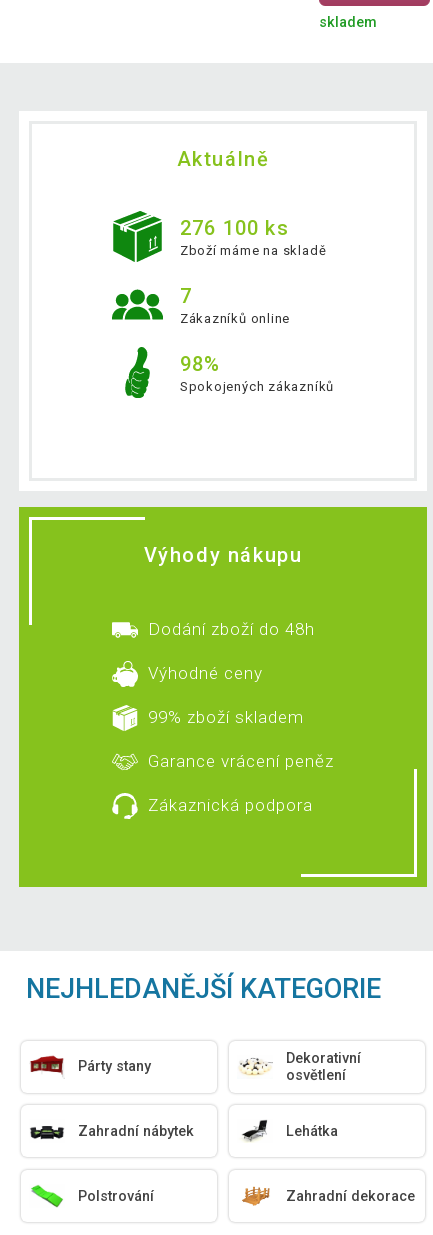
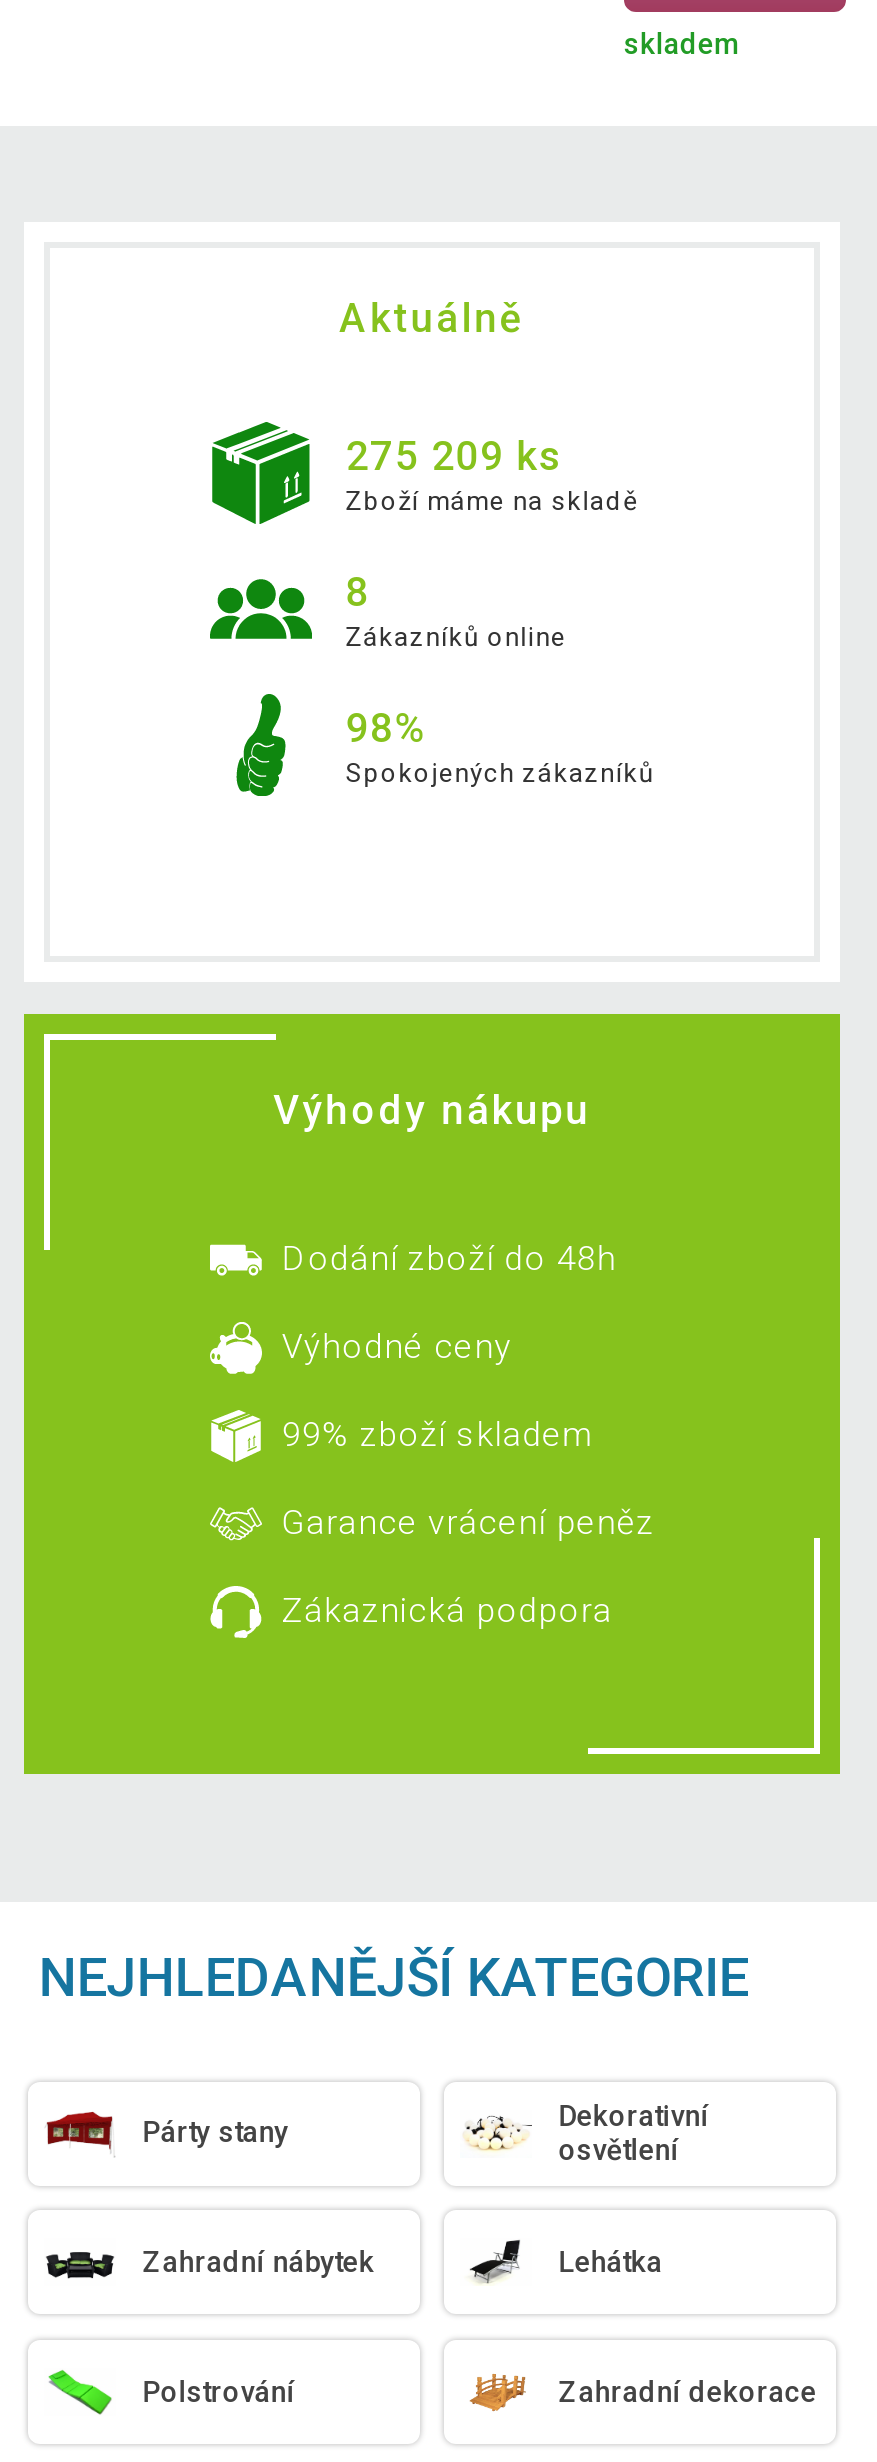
- 276 100 ks
+ 275 209 ks

- 7
+ 8
